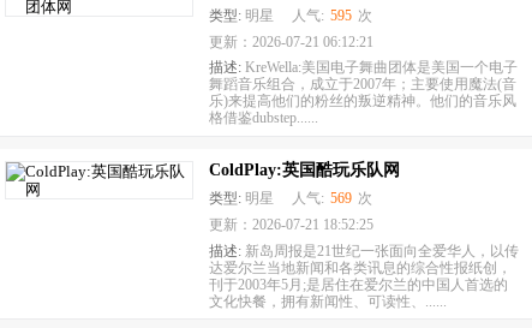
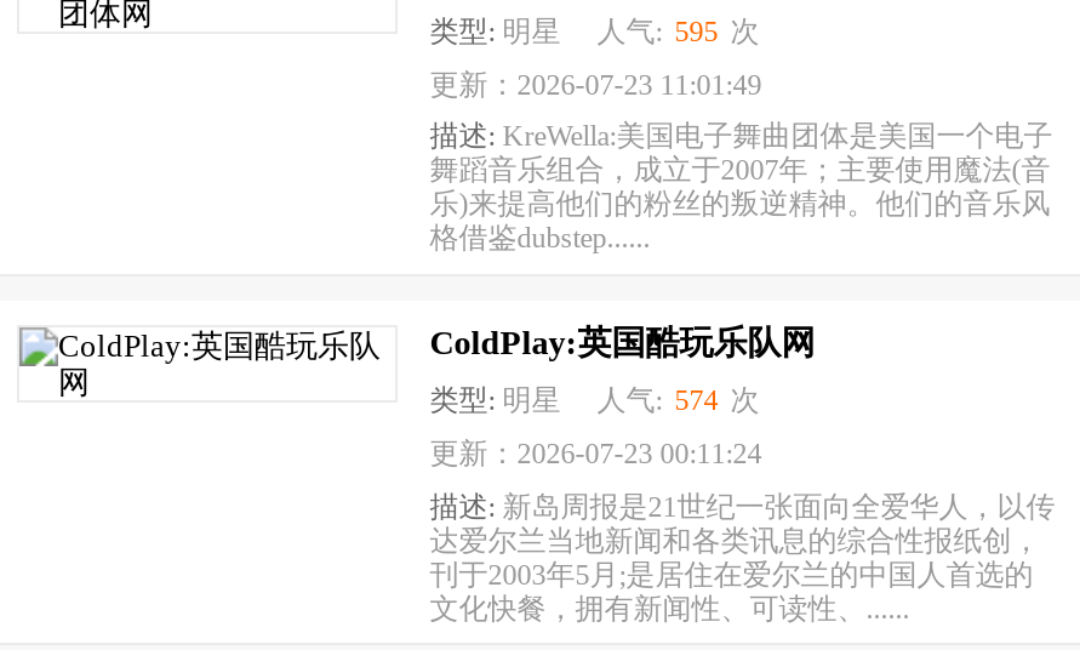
- 更新：2026-07-21 06:12:21
+ 更新：2026-07-23 11:01:49

- 类型: 明星 人气: 569 次
+ 类型: 明星 人气: 574 次

- 更新：2026-07-21 18:52:25
+ 更新：2026-07-23 00:11:24
